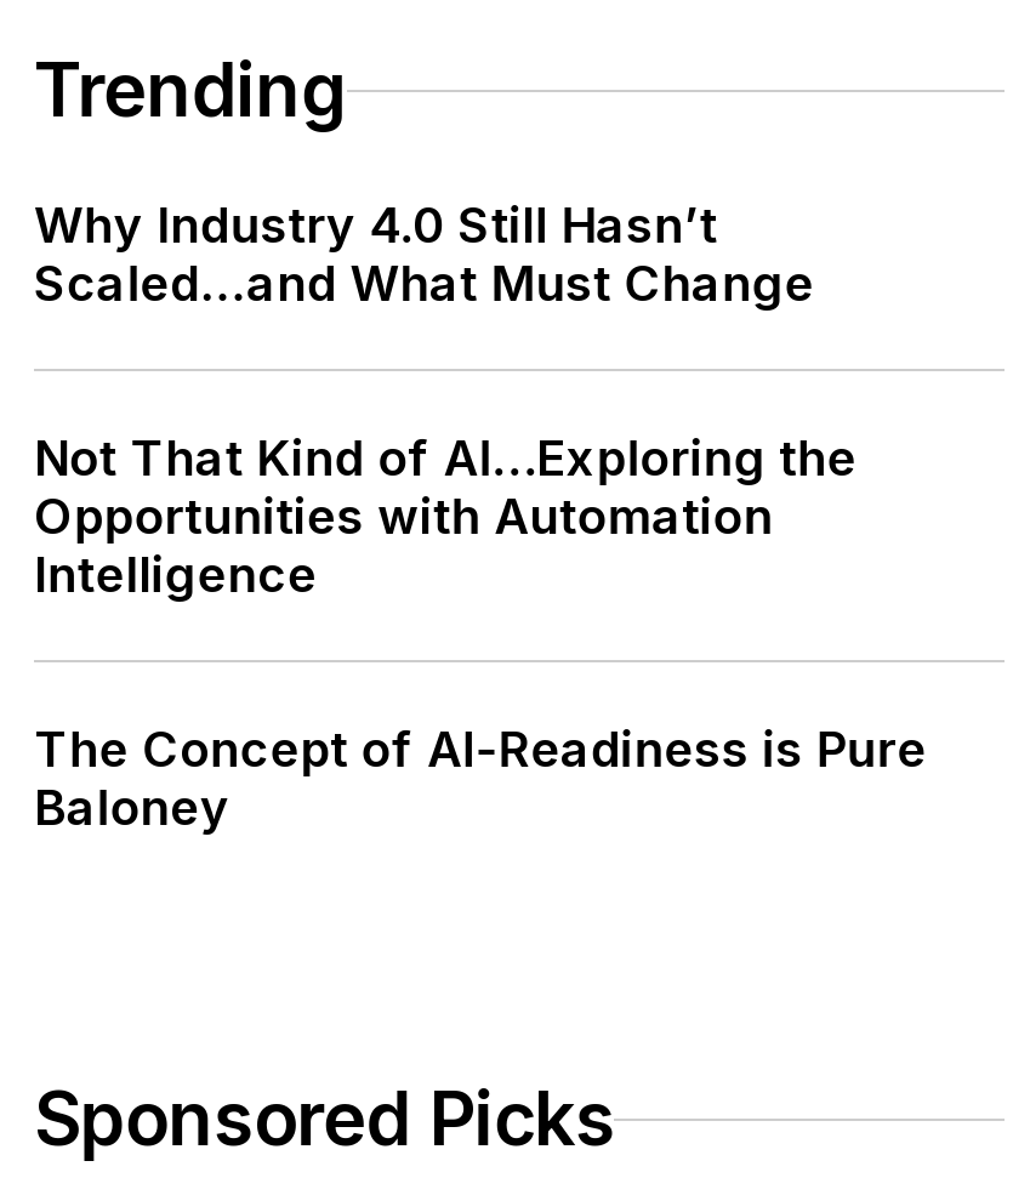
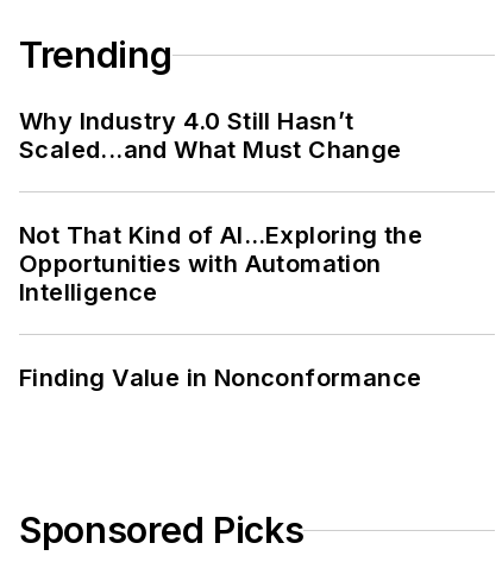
- The Concept of AI-Readiness is Pure
- Baloney
+ Finding Value in Nonconformance
